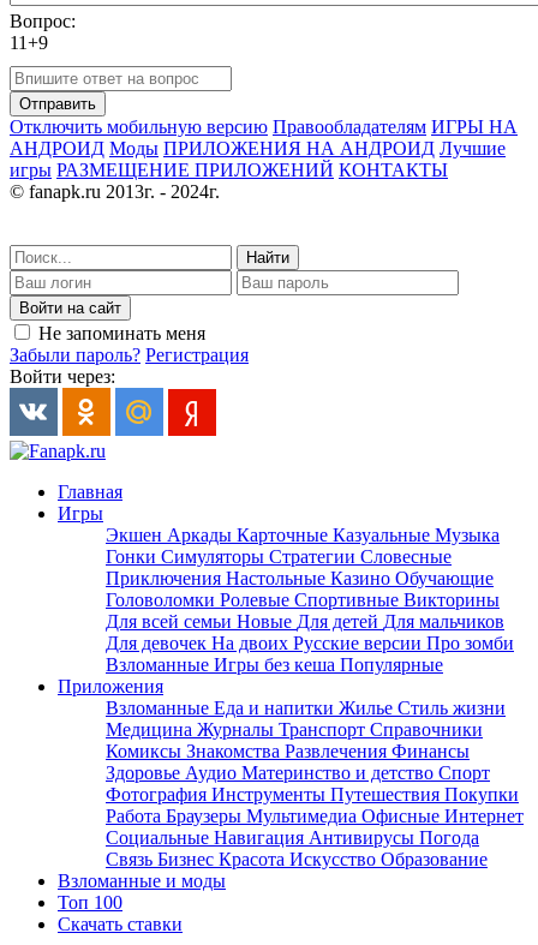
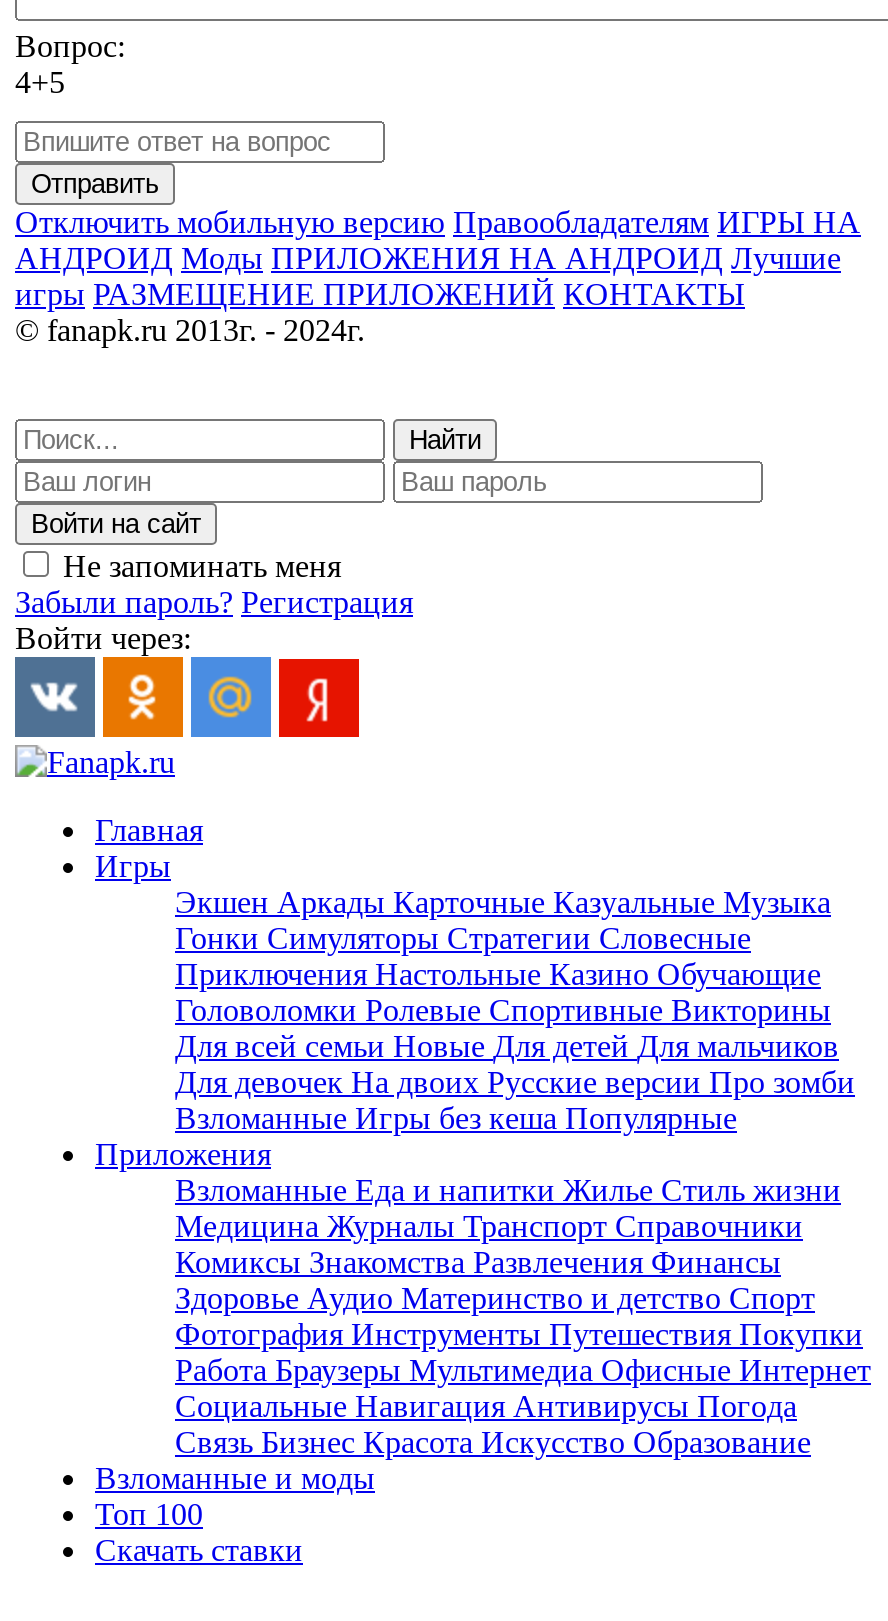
- 11+9
+ 4+5
